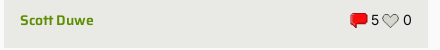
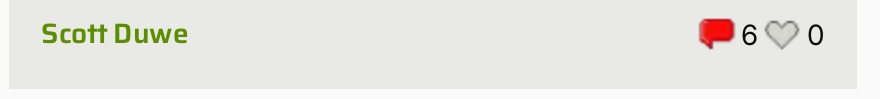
- 5 0
+ 6 0
